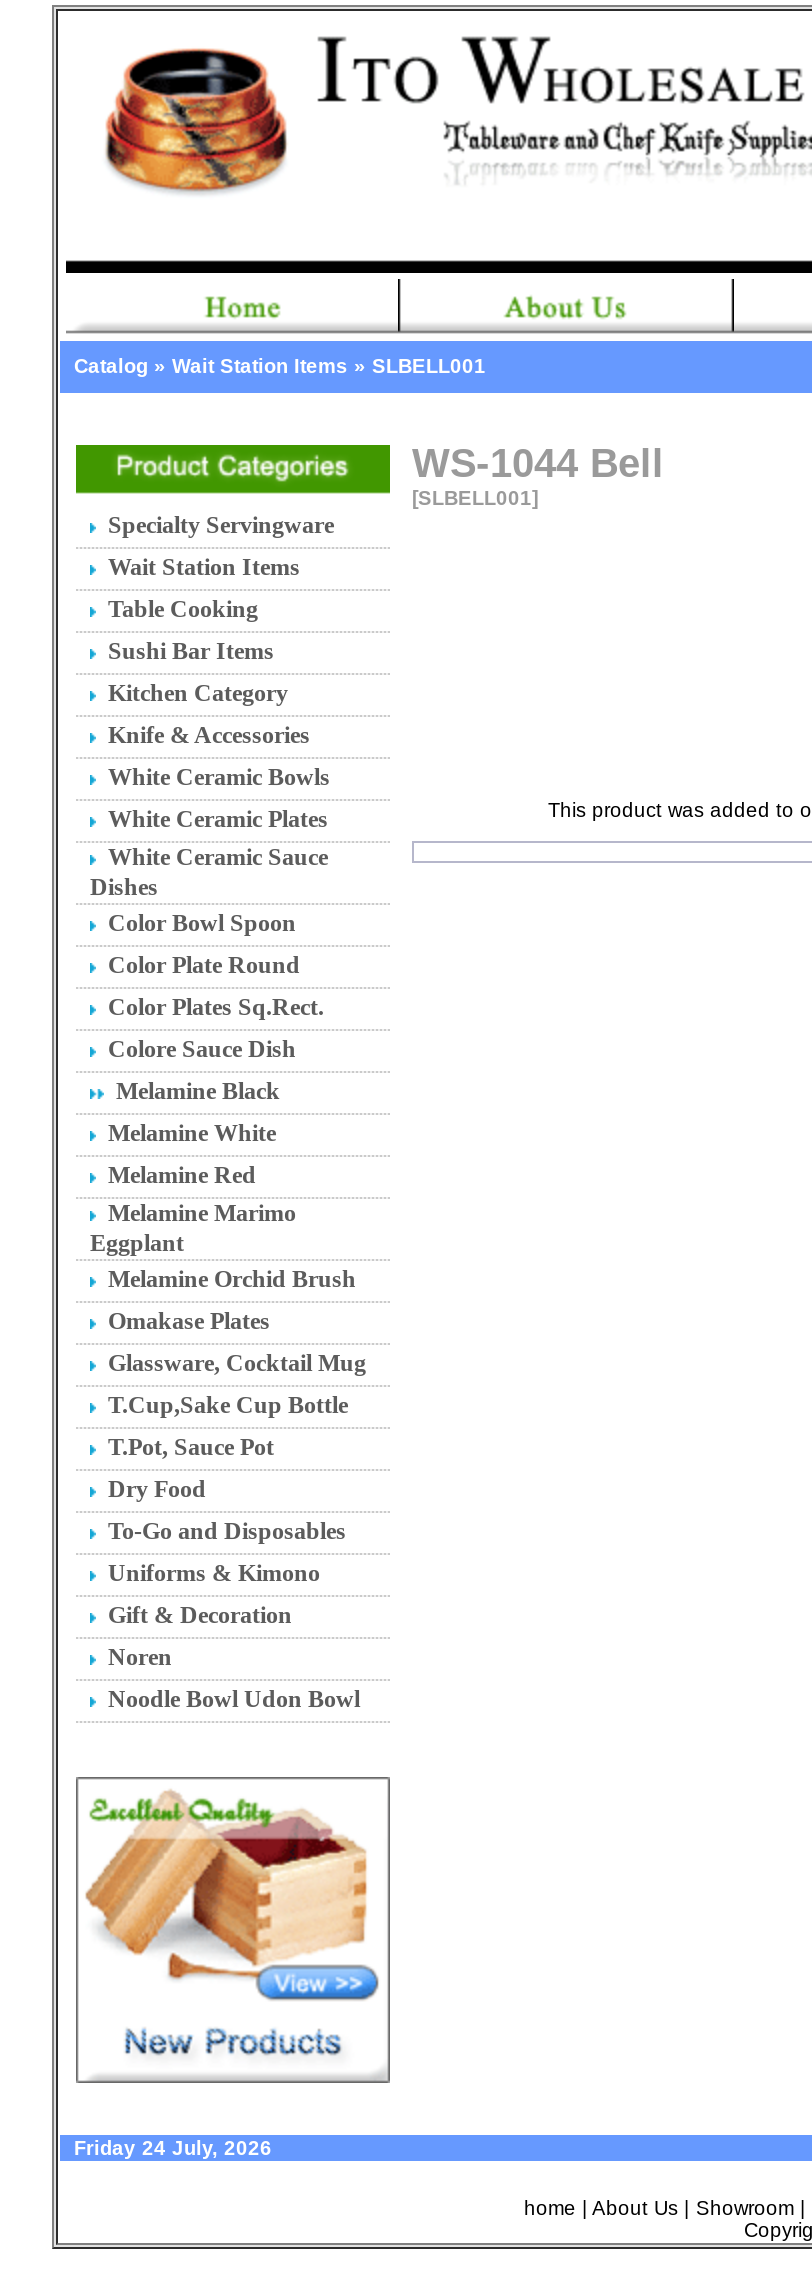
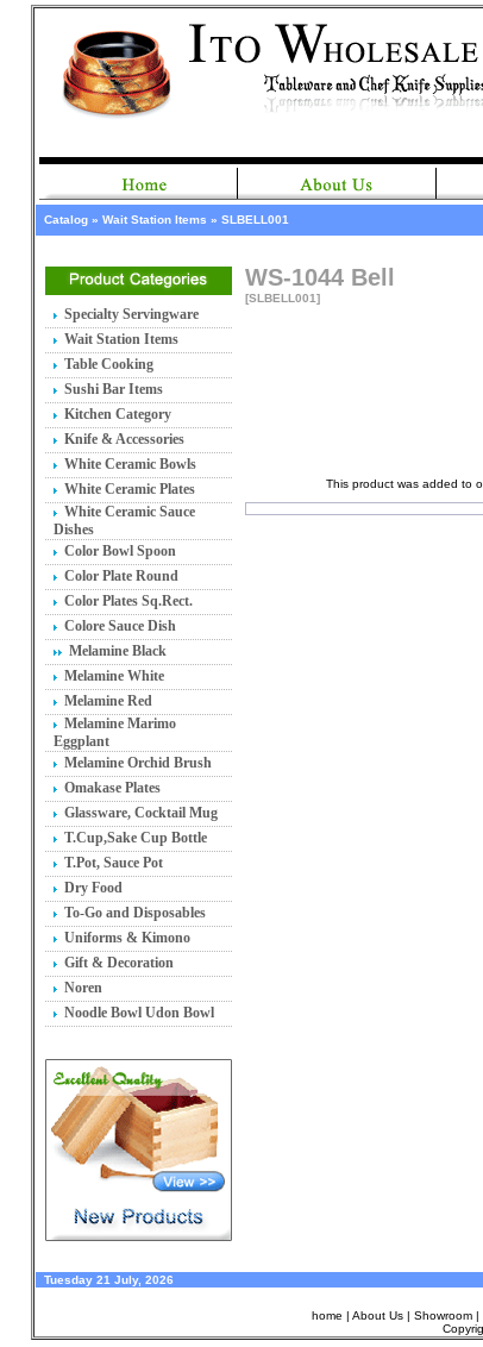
- Friday 24 July, 2026
+ Tuesday 21 July, 2026
